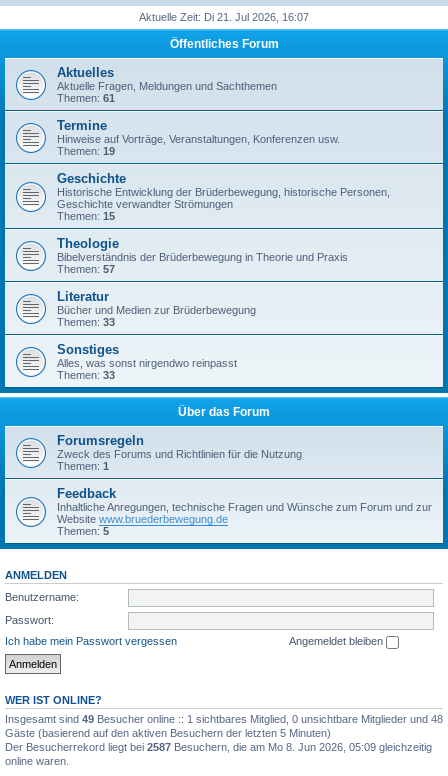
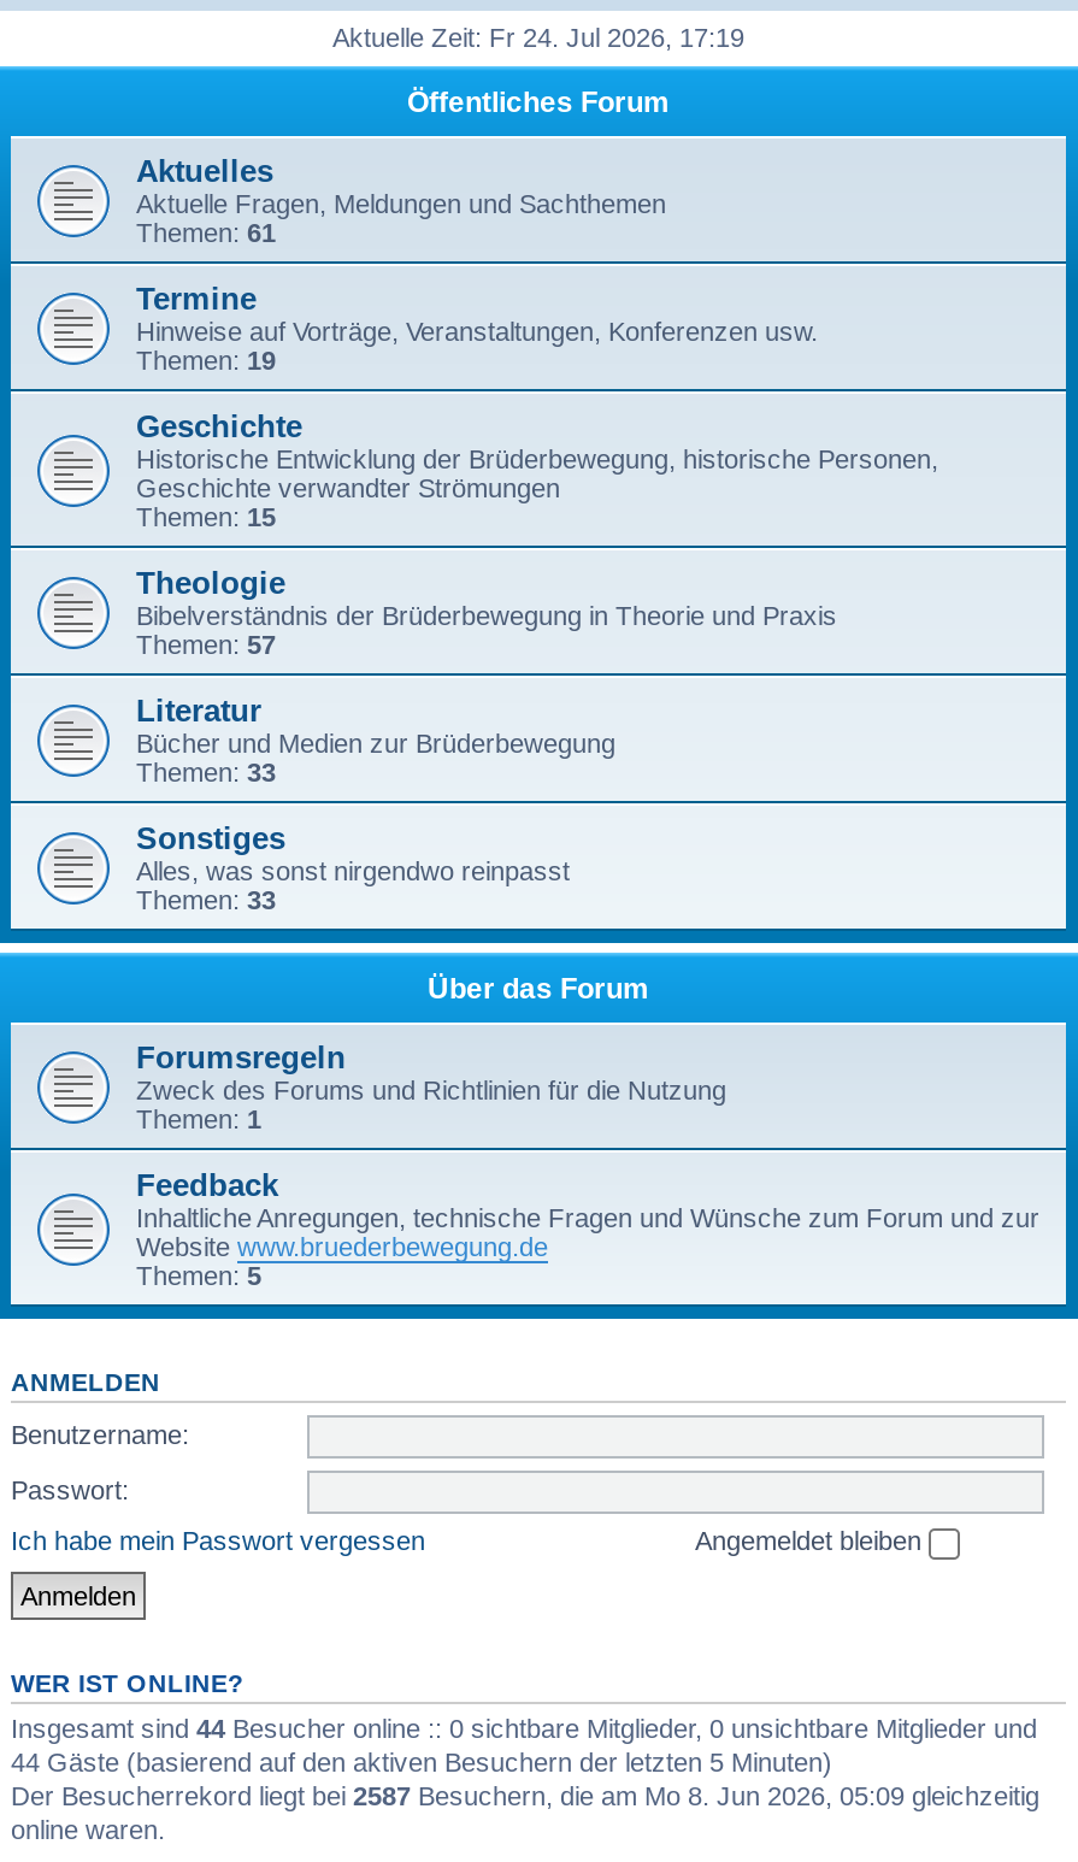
- Aktuelle Zeit: Di 21. Jul 2026, 16:07
+ Aktuelle Zeit: Fr 24. Jul 2026, 17:19

- Insgesamt sind 49 Besucher online :: 1 sichtbares Mitglied, 0 unsichtbare Mitglieder und 48
- Gäste (basierend auf den aktiven Besuchern der letzten 5 Minuten)
+ Insgesamt sind 44 Besucher online :: 0 sichtbare Mitglieder, 0 unsichtbare Mitglieder und
+ 44 Gäste (basierend auf den aktiven Besuchern der letzten 5 Minuten)
